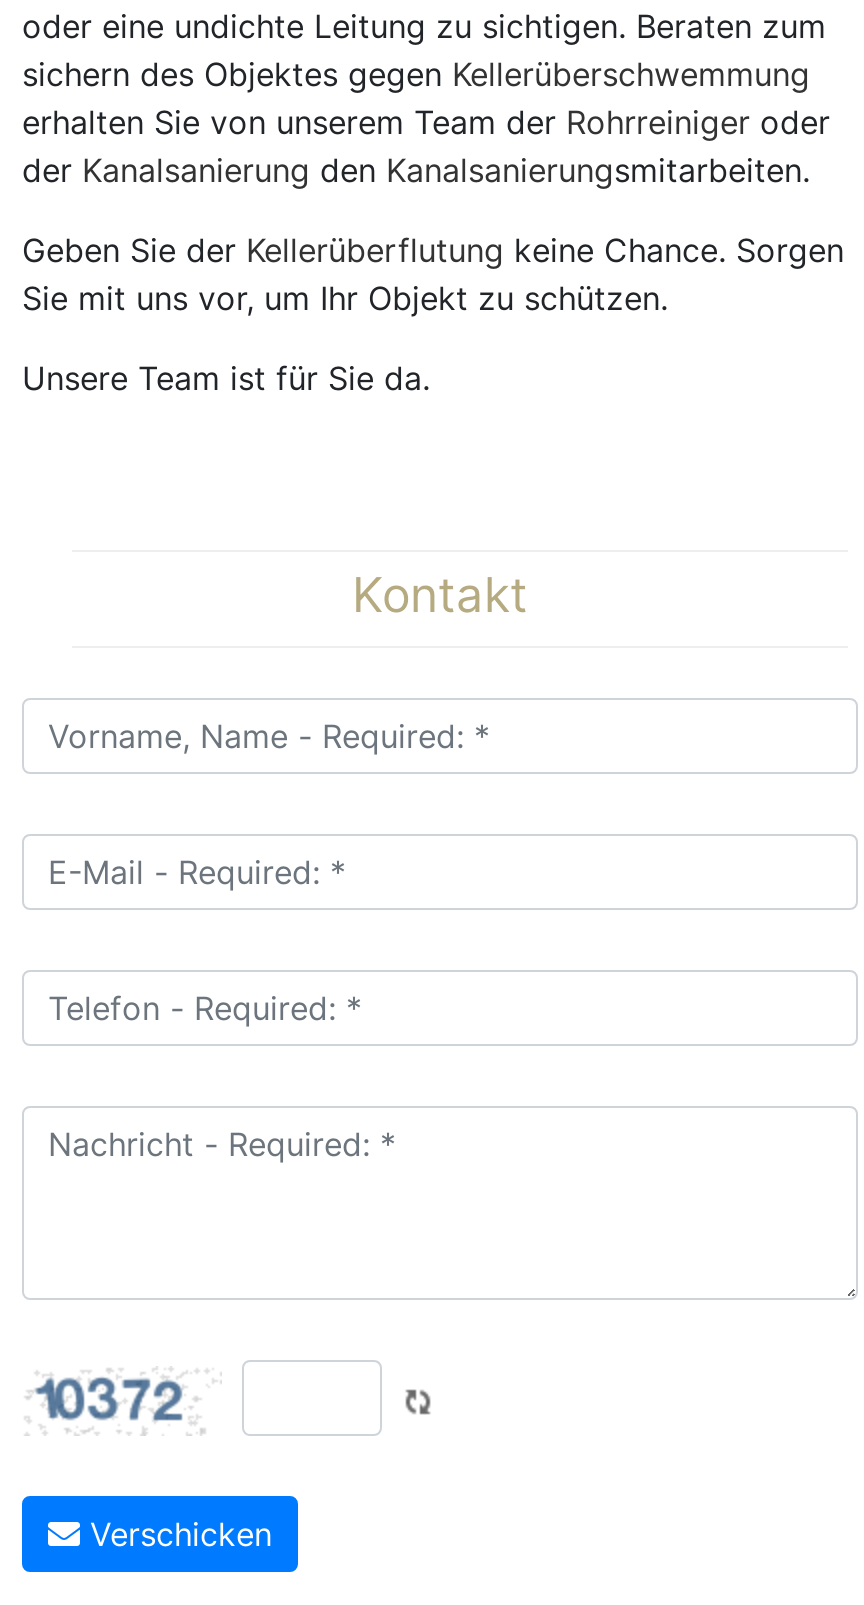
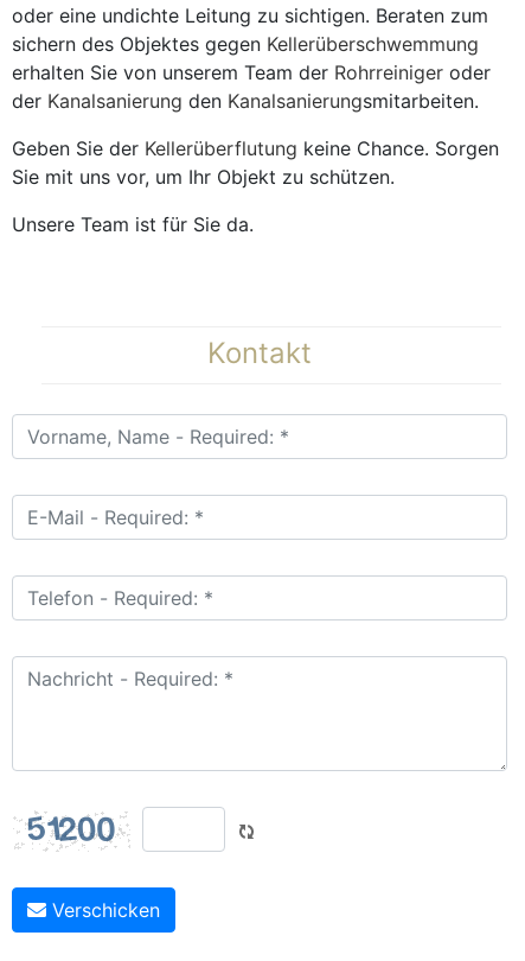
- [image]
+ [image]
